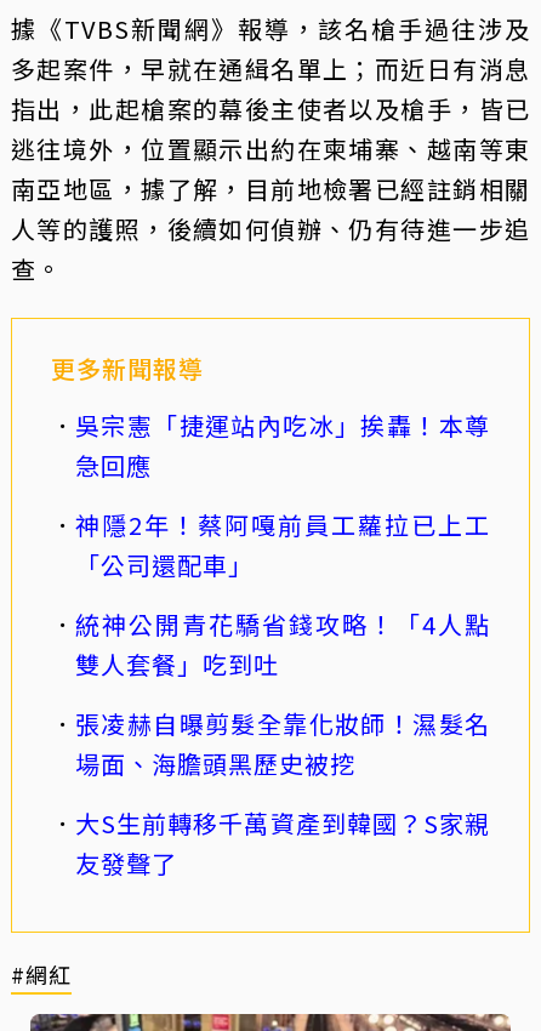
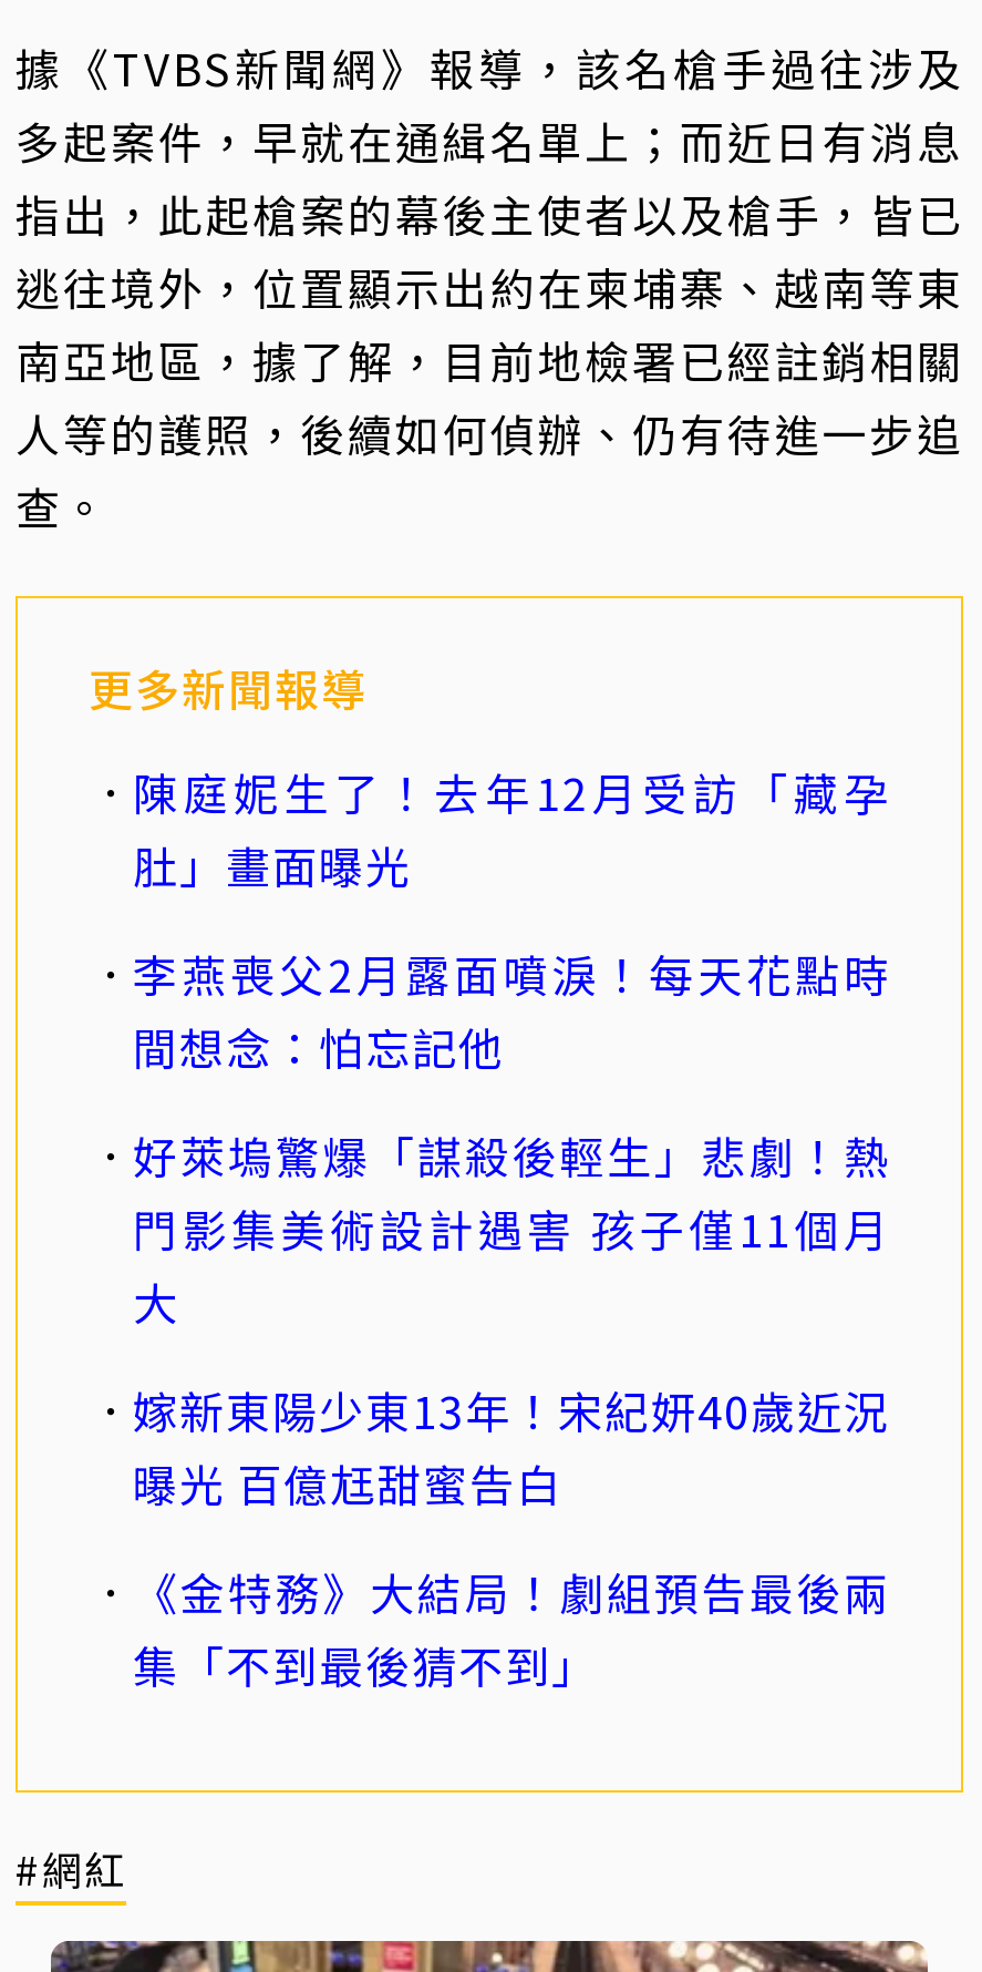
- 吳宗憲「捷運站內吃冰」挨轟！本尊
- 急回應
+ 陳庭妮生了！去年12月受訪「藏孕
+ 肚」畫面曝光

- 神隱2年！蔡阿嘎前員工蘿拉已上工
- 「公司還配車」
+ 李燕喪父2月露面噴淚！每天花點時
+ 間想念：怕忘記他

- 統神公開青花驕省錢攻略！「4人點
- 雙人套餐」吃到吐
+ 好萊塢驚爆「謀殺後輕生」悲劇！熱
+ 門影集美術設計遇害 孩子僅11個月
+ 大

- 張凌赫自曝剪髮全靠化妝師！濕髮名
- 場面、海膽頭黑歷史被挖
+ 嫁新東陽少東13年！宋紀妍40歲近況
+ 曝光 百億尪甜蜜告白

- 大S生前轉移千萬資產到韓國？S家親
- 友發聲了
+ 《金特務》大結局！劇組預告最後兩
+ 集「不到最後猜不到」
